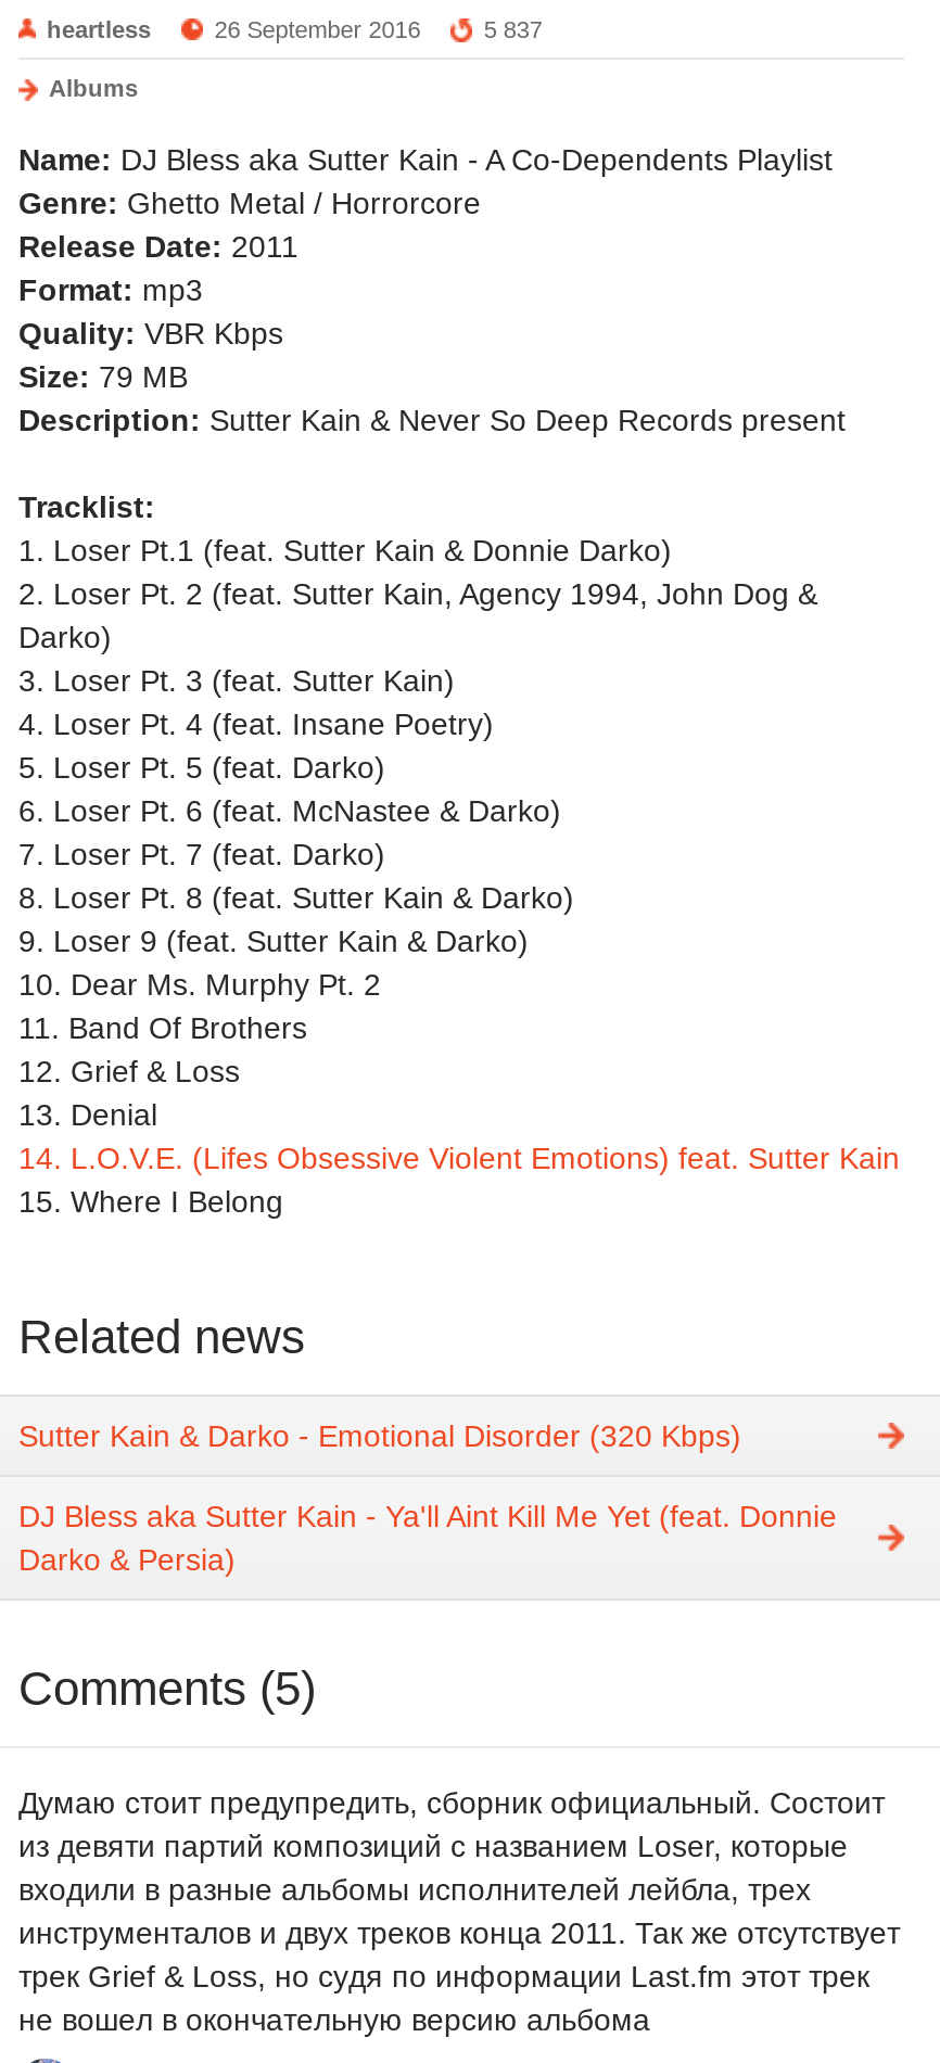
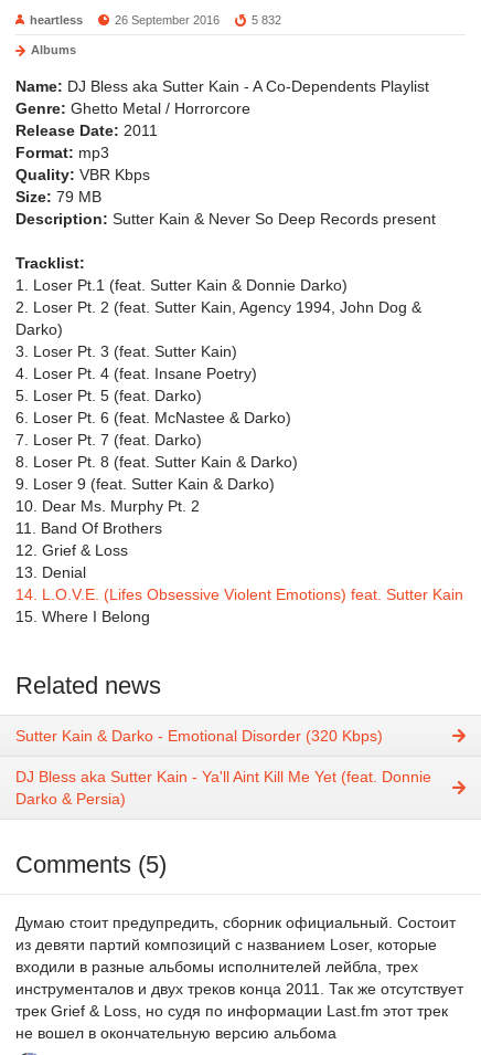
- 5 837
+ 5 832
